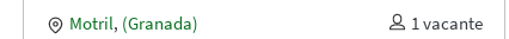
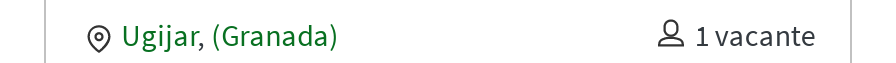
- Motril, (Granada)
+ Ugijar, (Granada)
